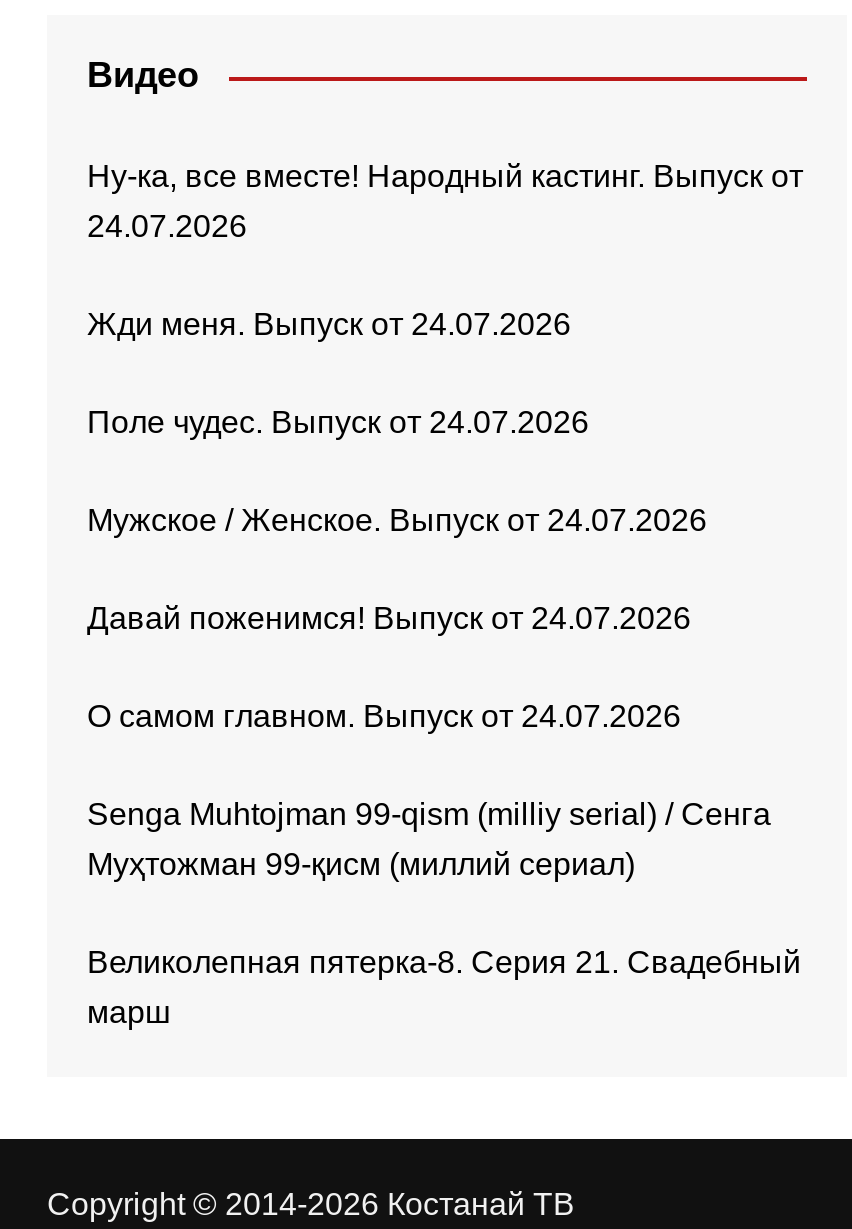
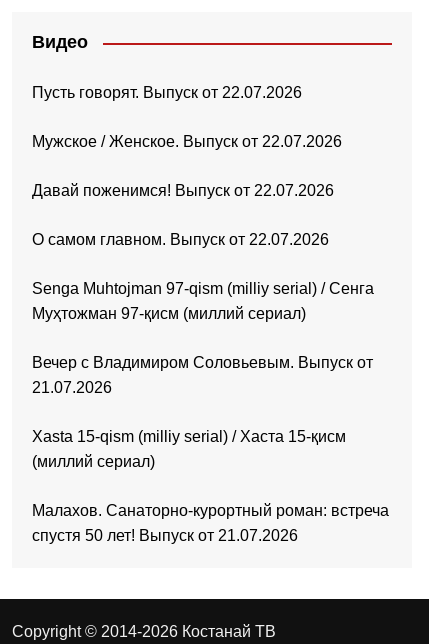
- Ну-ка, все вместе! Народный кастинг. Выпуск от
- 24.07.2026
- Жди меня. Выпуск от 24.07.2026
- Поле чудес. Выпуск от 24.07.2026
- Мужское / Женское. Выпуск от 24.07.2026
- Давай поженимся! Выпуск от 24.07.2026
- О самом главном. Выпуск от 24.07.2026
- Senga Muhtojman 99-qism (milliy serial) / Сенга
- Муҳтожман 99-қисм (миллий сериал)
- Великолепная пятерка-8. Серия 21. Свадебный
- марш
+ Пусть говорят. Выпуск от 22.07.2026
+ Мужское / Женское. Выпуск от 22.07.2026
+ Давай поженимся! Выпуск от 22.07.2026
+ О самом главном. Выпуск от 22.07.2026
+ Senga Muhtojman 97-qism (milliy serial) / Сенга
+ Муҳтожман 97-қисм (миллий сериал)
+ Вечер с Владимиром Соловьевым. Выпуск от
+ 21.07.2026
+ Xasta 15-qism (milliy serial) / Хаста 15-қисм
+ (миллий сериал)
+ Малахов. Санаторно-курортный роман: встреча
+ спустя 50 лет! Выпуск от 21.07.2026
